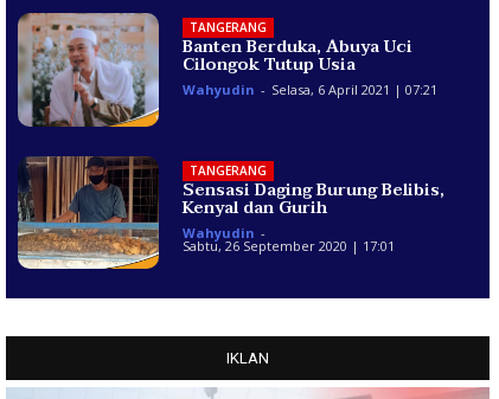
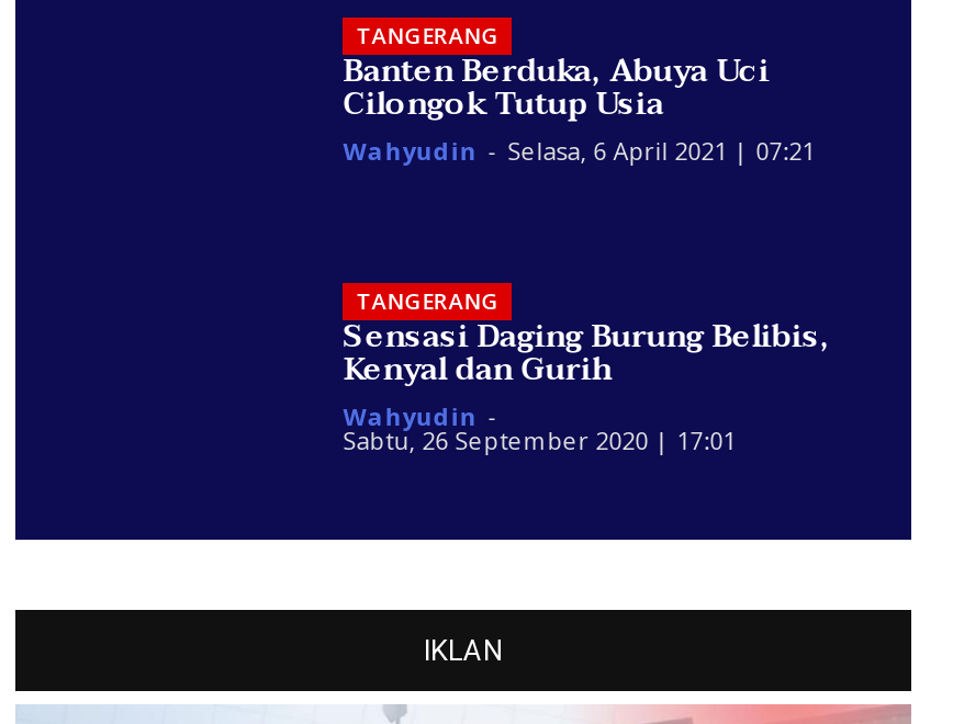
- [image]

- [image]
